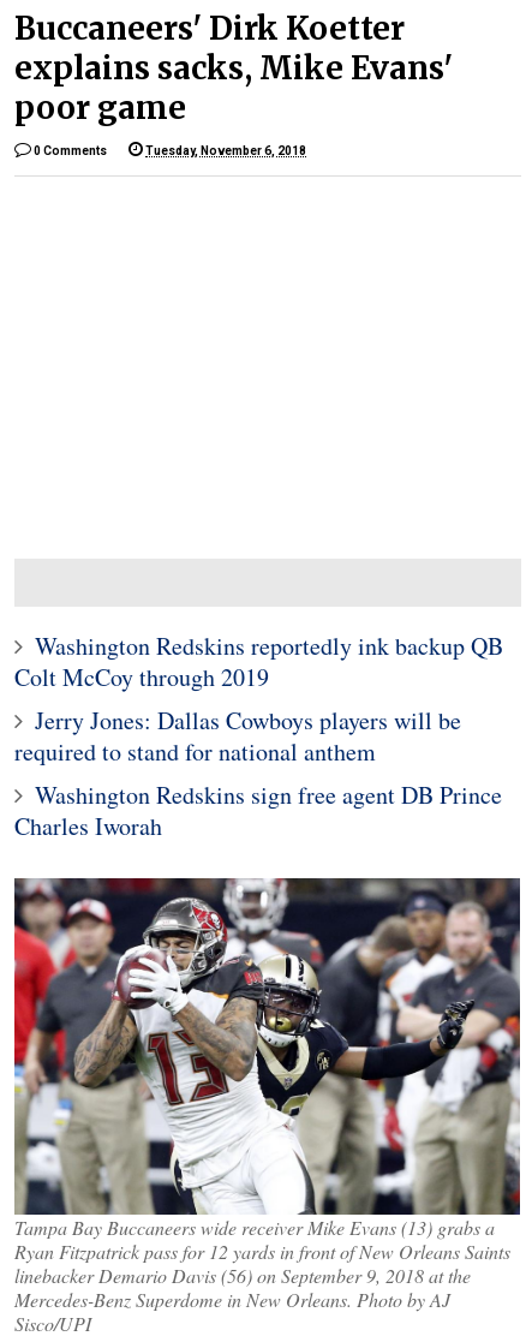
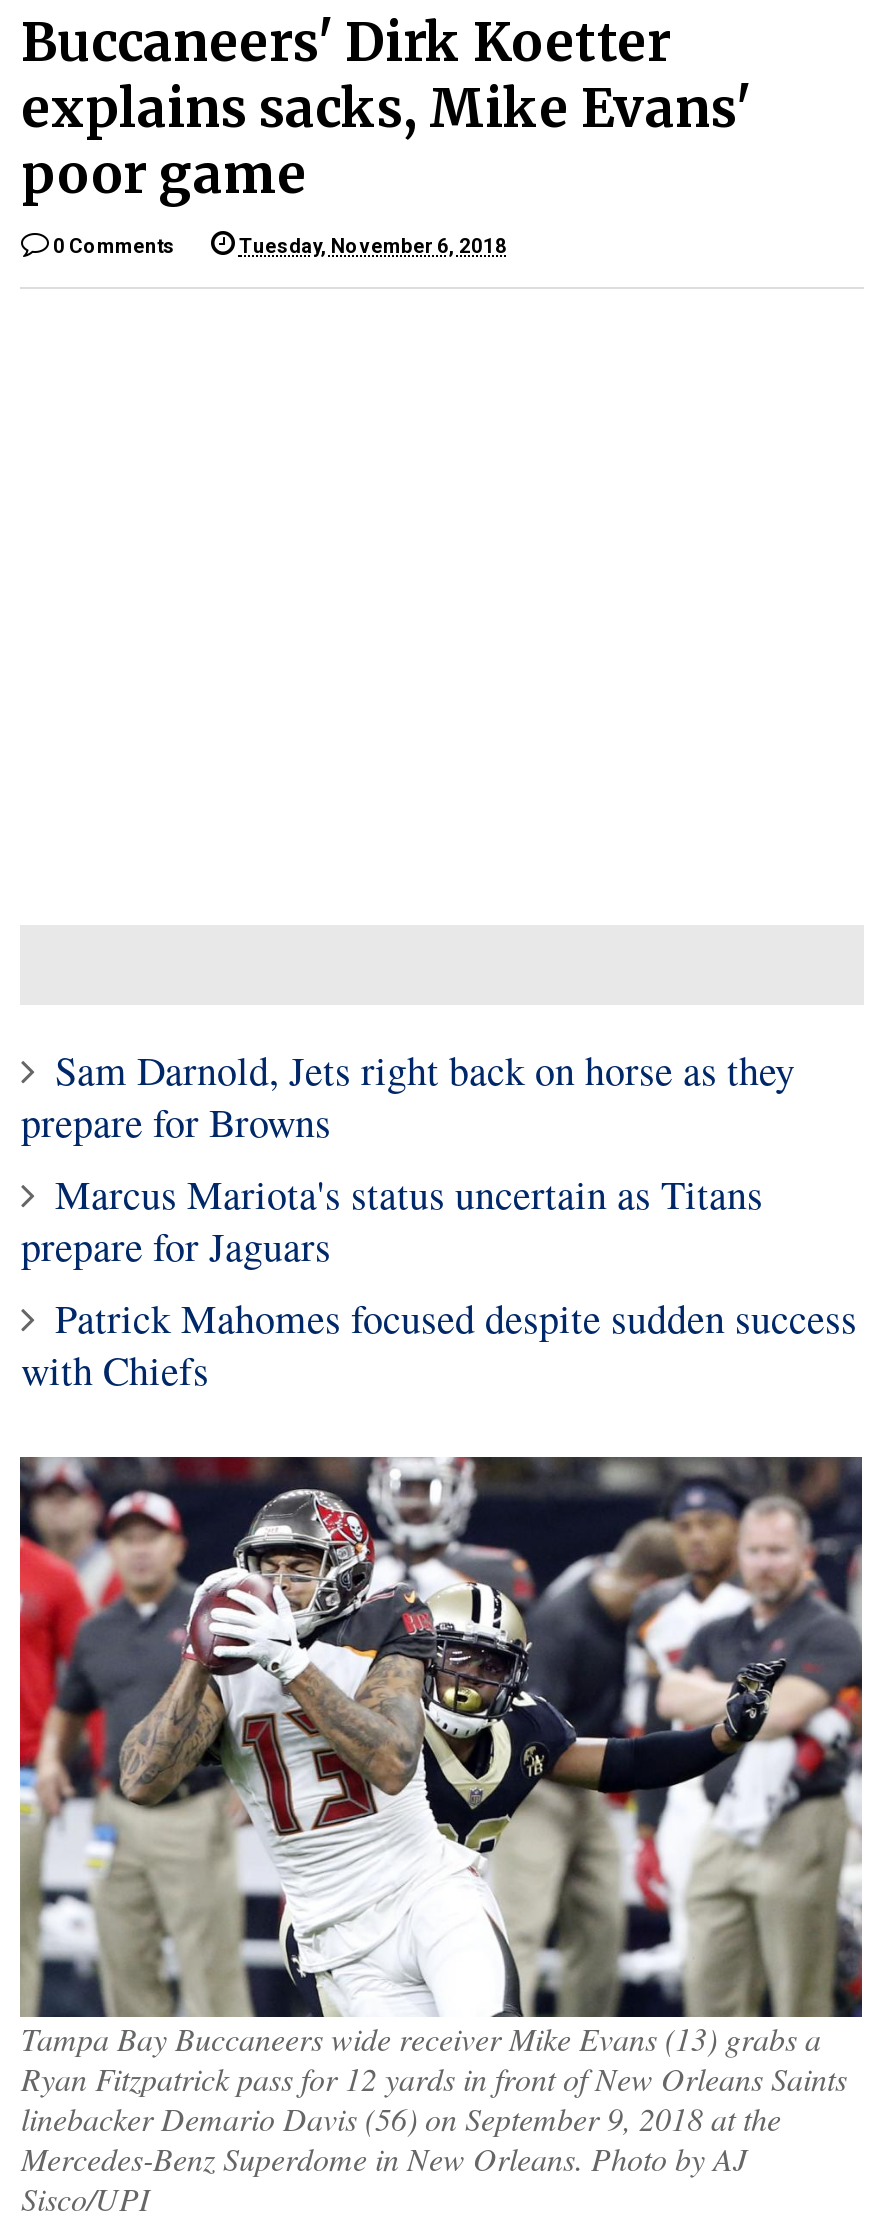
- Washington Redskins reportedly ink backup QB
- Colt McCoy through 2019
- Jerry Jones: Dallas Cowboys players will be
- required to stand for national anthem
- Washington Redskins sign free agent DB Prince
- Charles Iworah
+ Sam Darnold, Jets right back on horse as they
+ prepare for Browns
+ Marcus Mariota's status uncertain as Titans
+ prepare for Jaguars
+ Patrick Mahomes focused despite sudden success
+ with Chiefs
